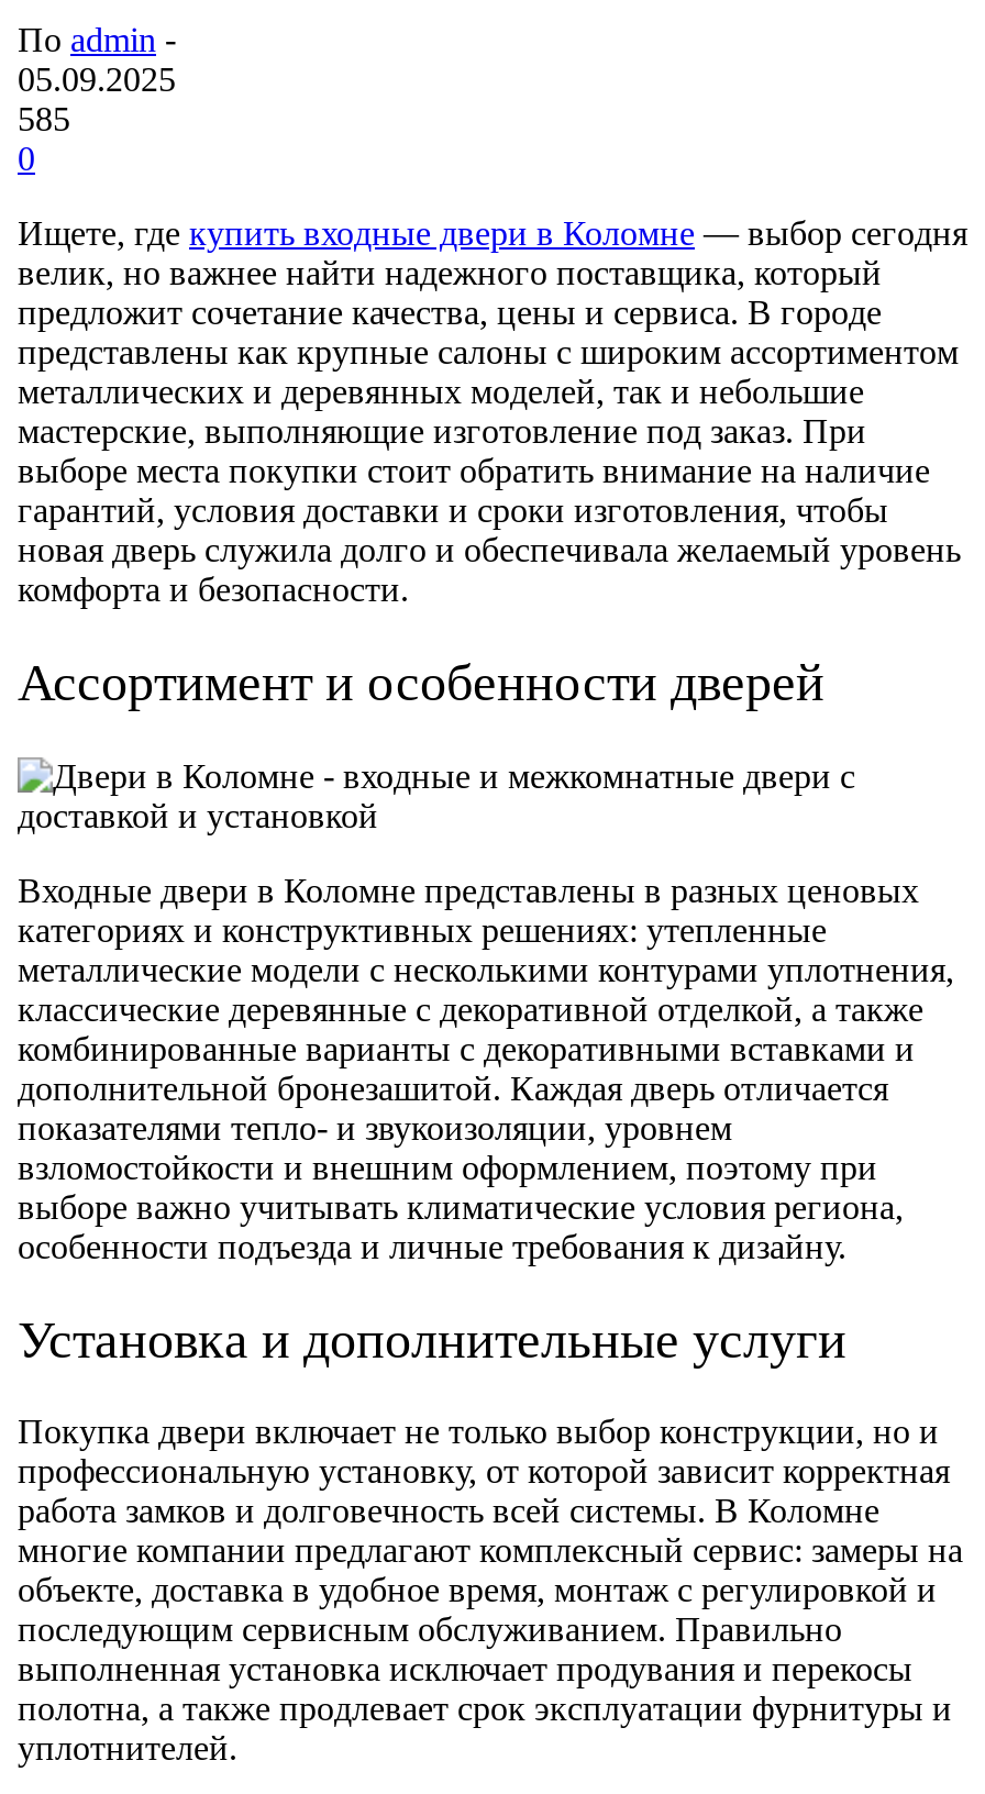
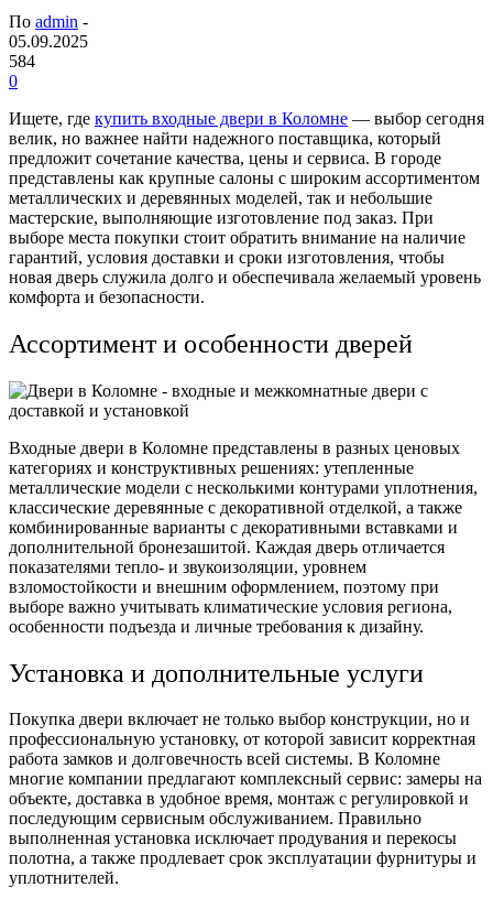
- 585
+ 584
